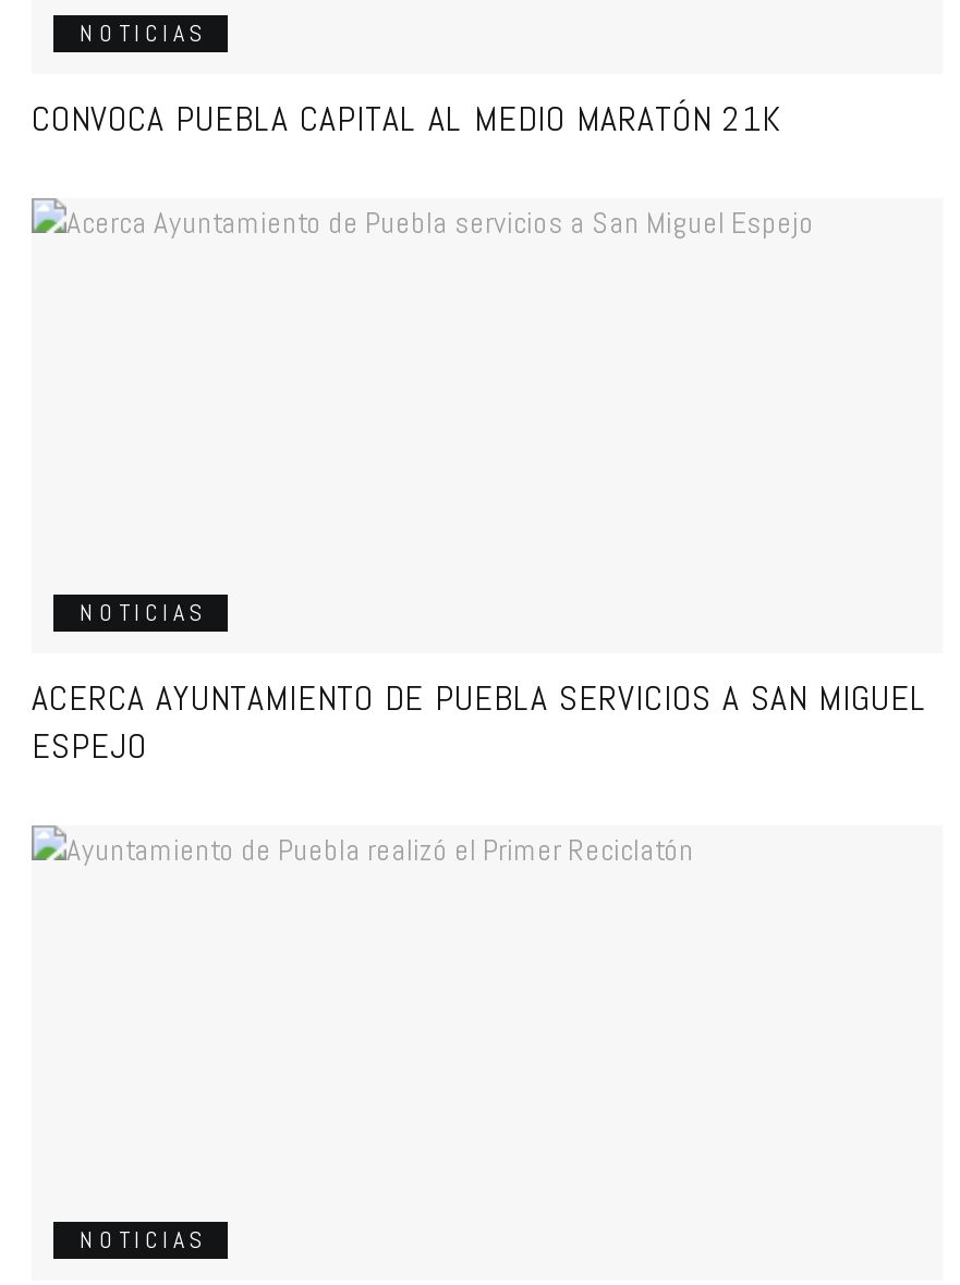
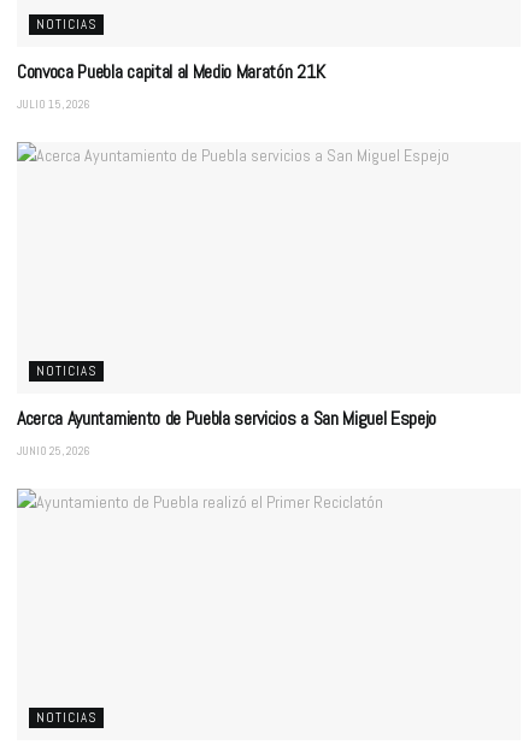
- CONVOCA PUEBLA CAPITAL AL MEDIO MARATÓN 21K
+ Convoca Puebla capital al Medio Maratón 21K
+ JULIO 15, 2026

- ACERCA AYUNTAMIENTO DE PUEBLA SERVICIOS A SAN MIGUEL
- ESPEJO
+ Acerca Ayuntamiento de Puebla servicios a San Miguel Espejo
+ JUNIO 25, 2026
